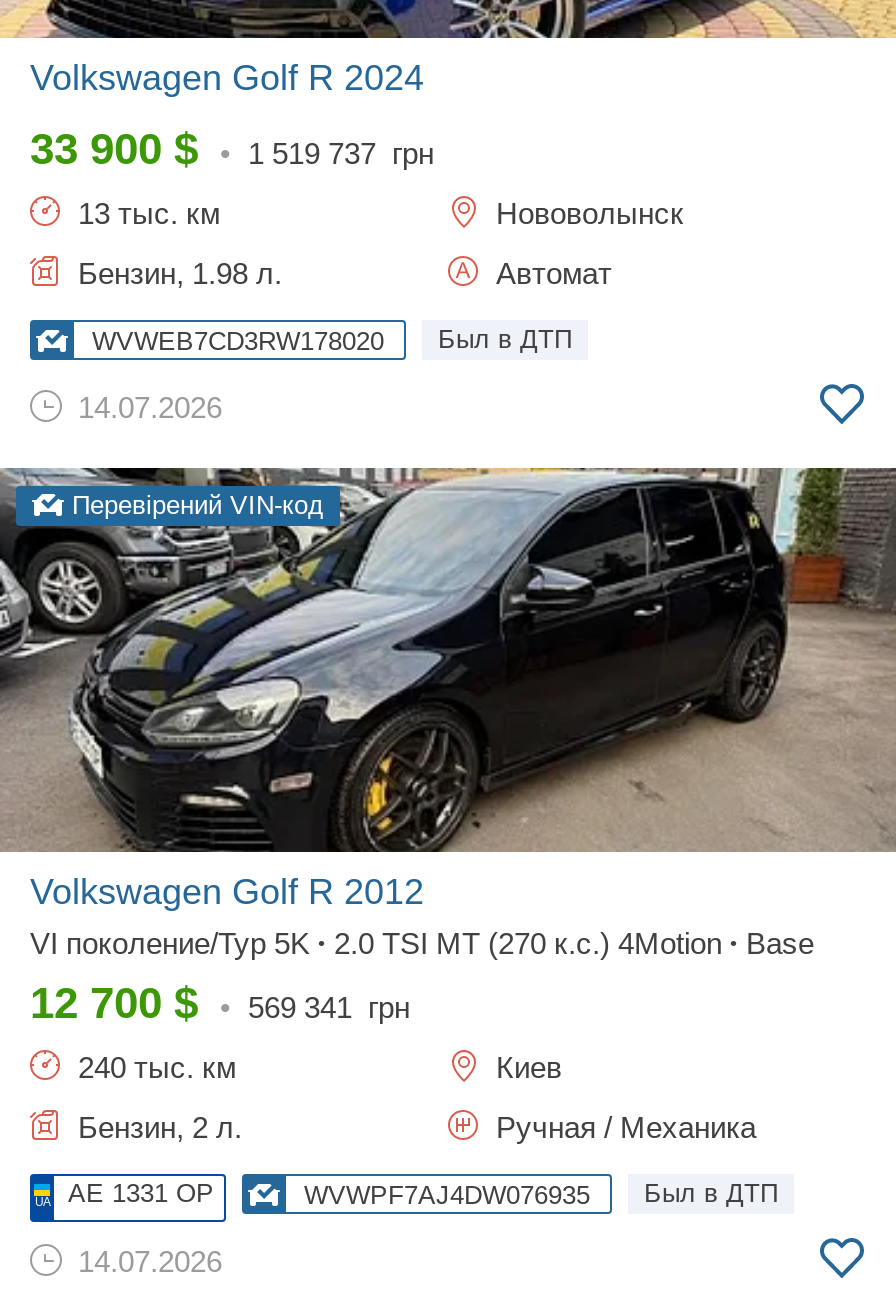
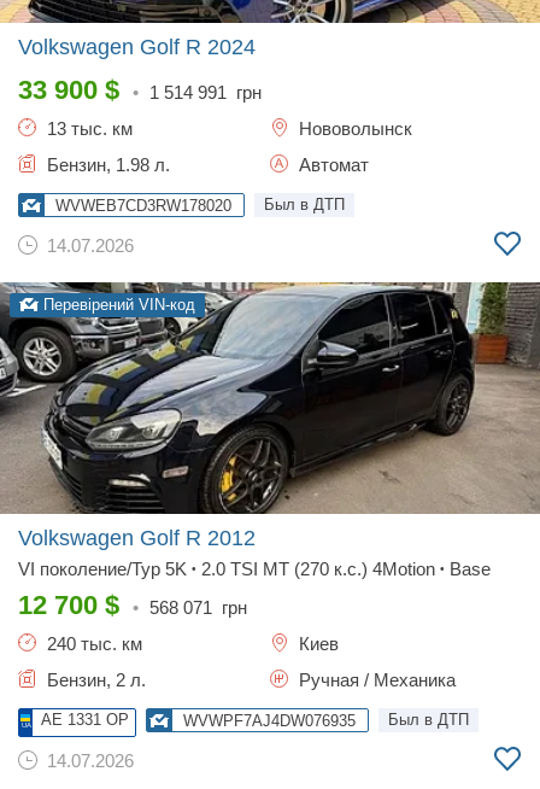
- 33 900 $ • 1 519 737 грн
+ 33 900 $ • 1 514 991 грн

- 12 700 $ • 569 341 грн
+ 12 700 $ • 568 071 грн
